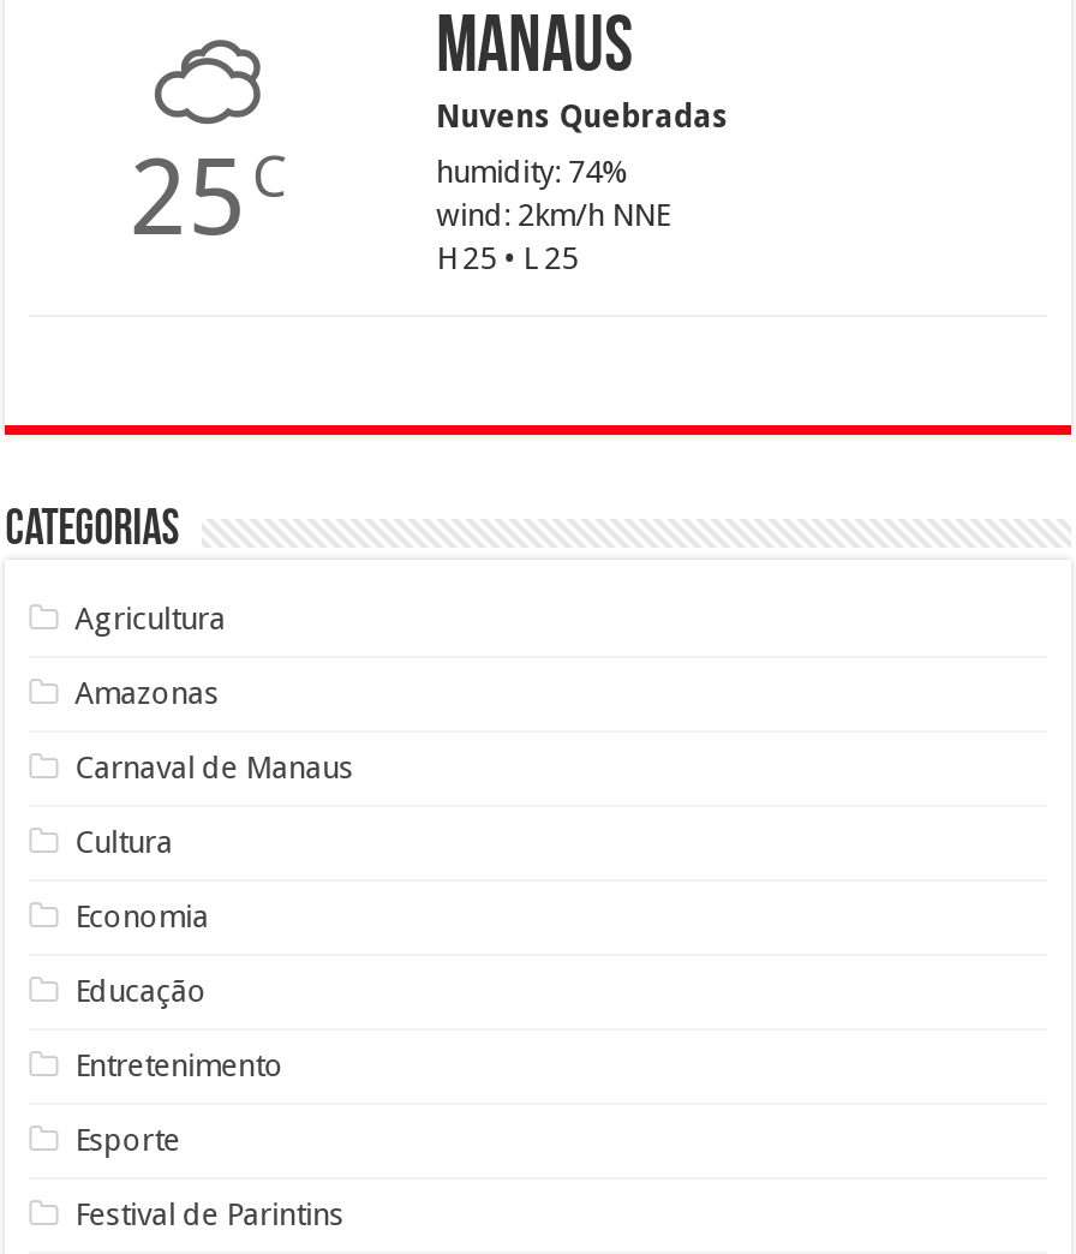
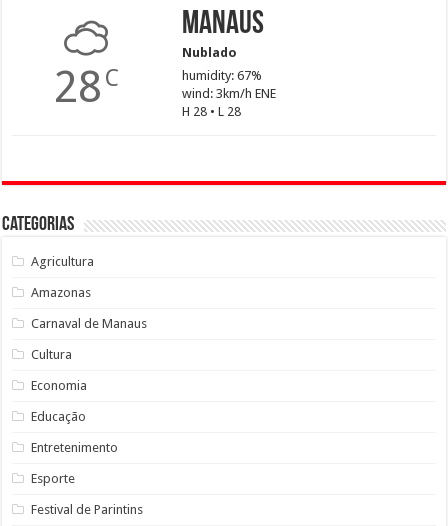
- Nuvens Quebradas
+ Nublado

- 25 C
+ 28 C

- humidity: 74%
- wind: 2km/h NNE
- H 25 • L 25
+ humidity: 67%
+ wind: 3km/h ENE
+ H 28 • L 28
